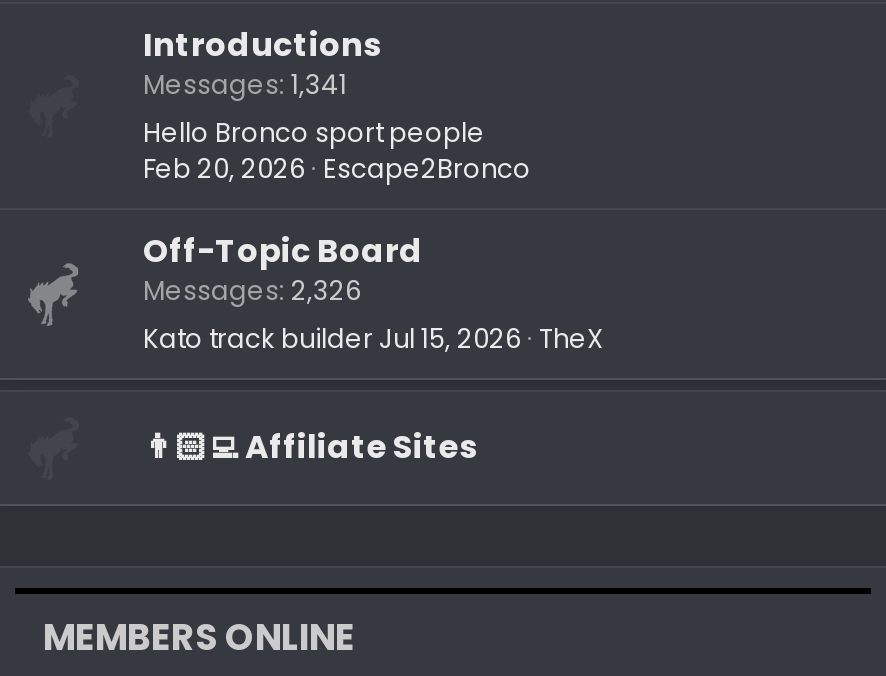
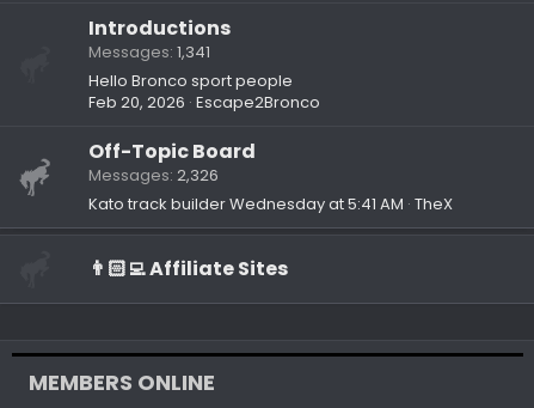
- Kato track builder Jul 15, 2026 TheX
+ Kato track builder Wednesday at 5:41 AM TheX
